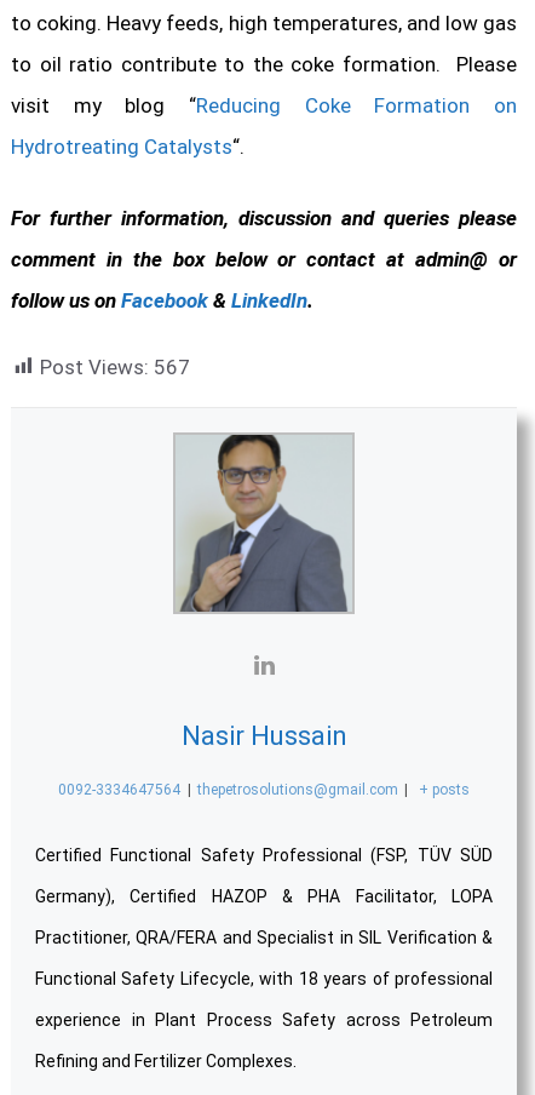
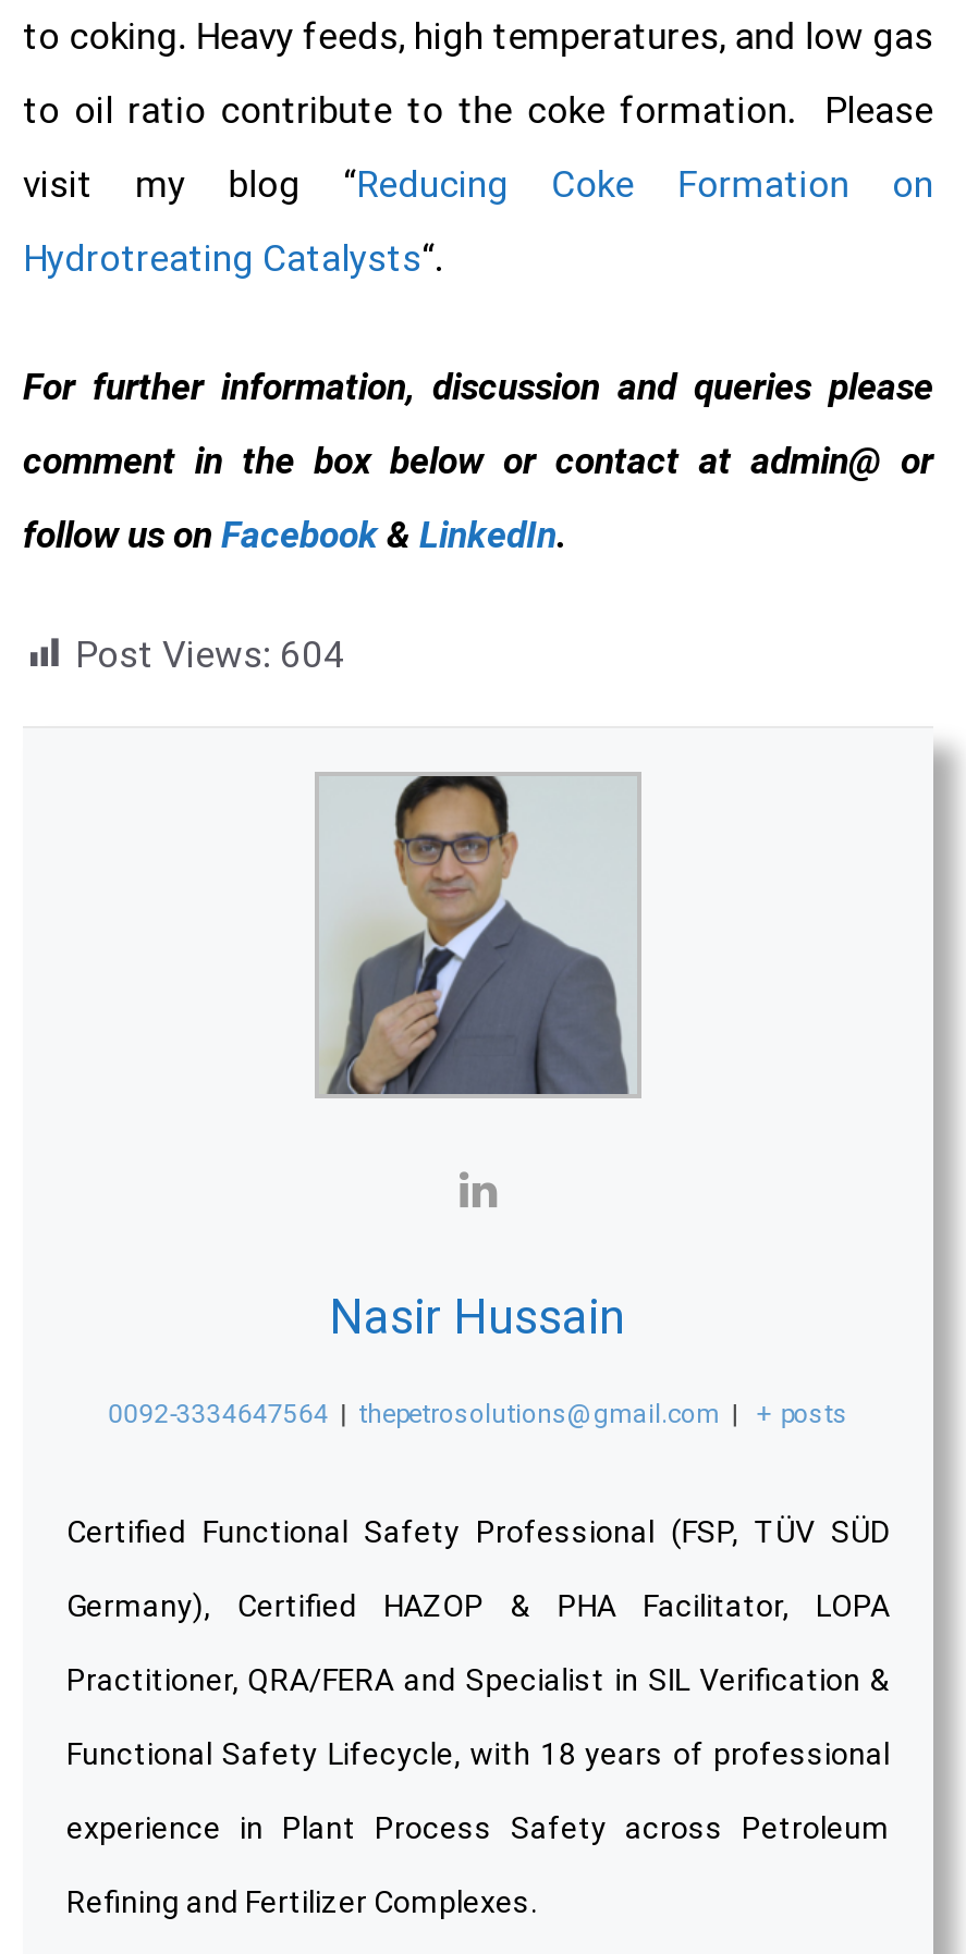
- Post Views: 567
+ Post Views: 604
